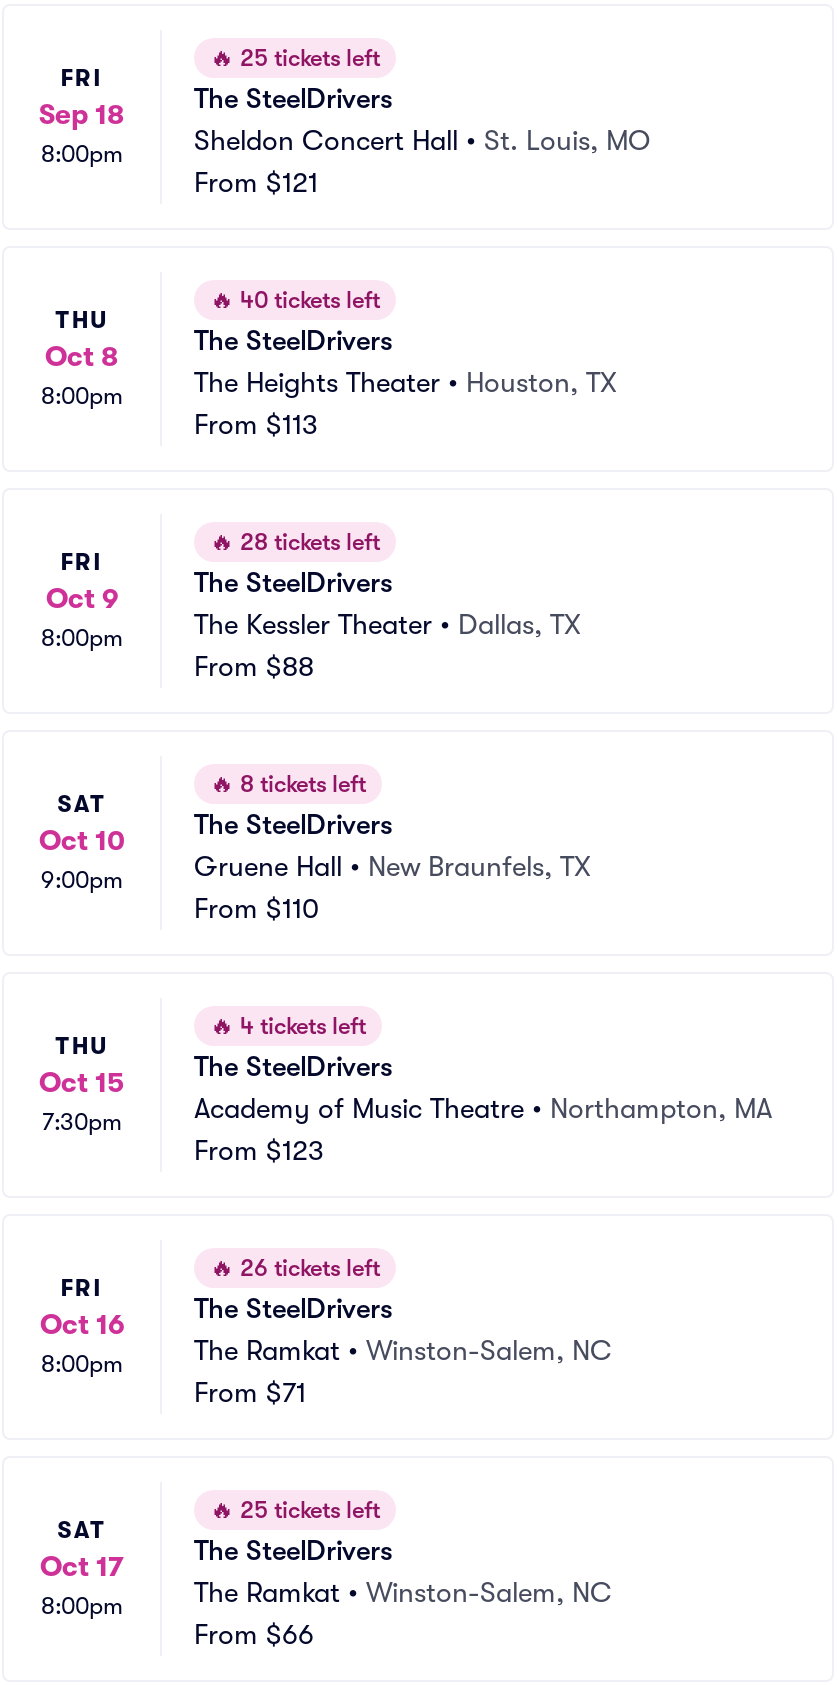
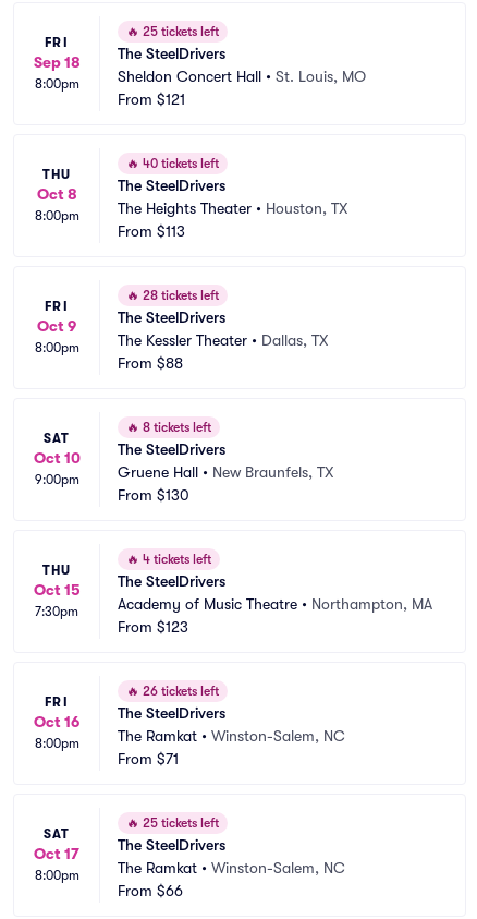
- From $110
+ From $130
